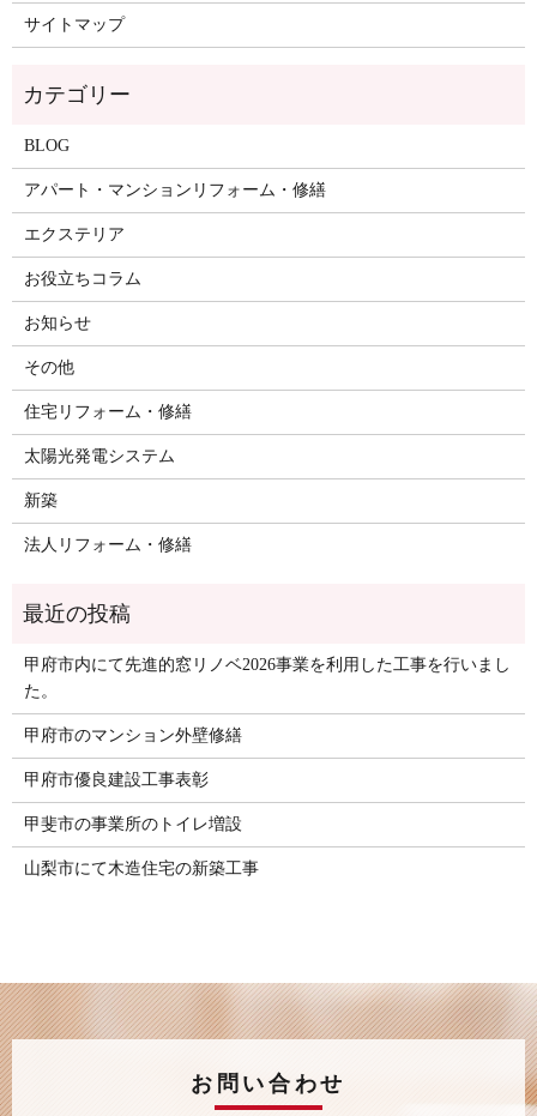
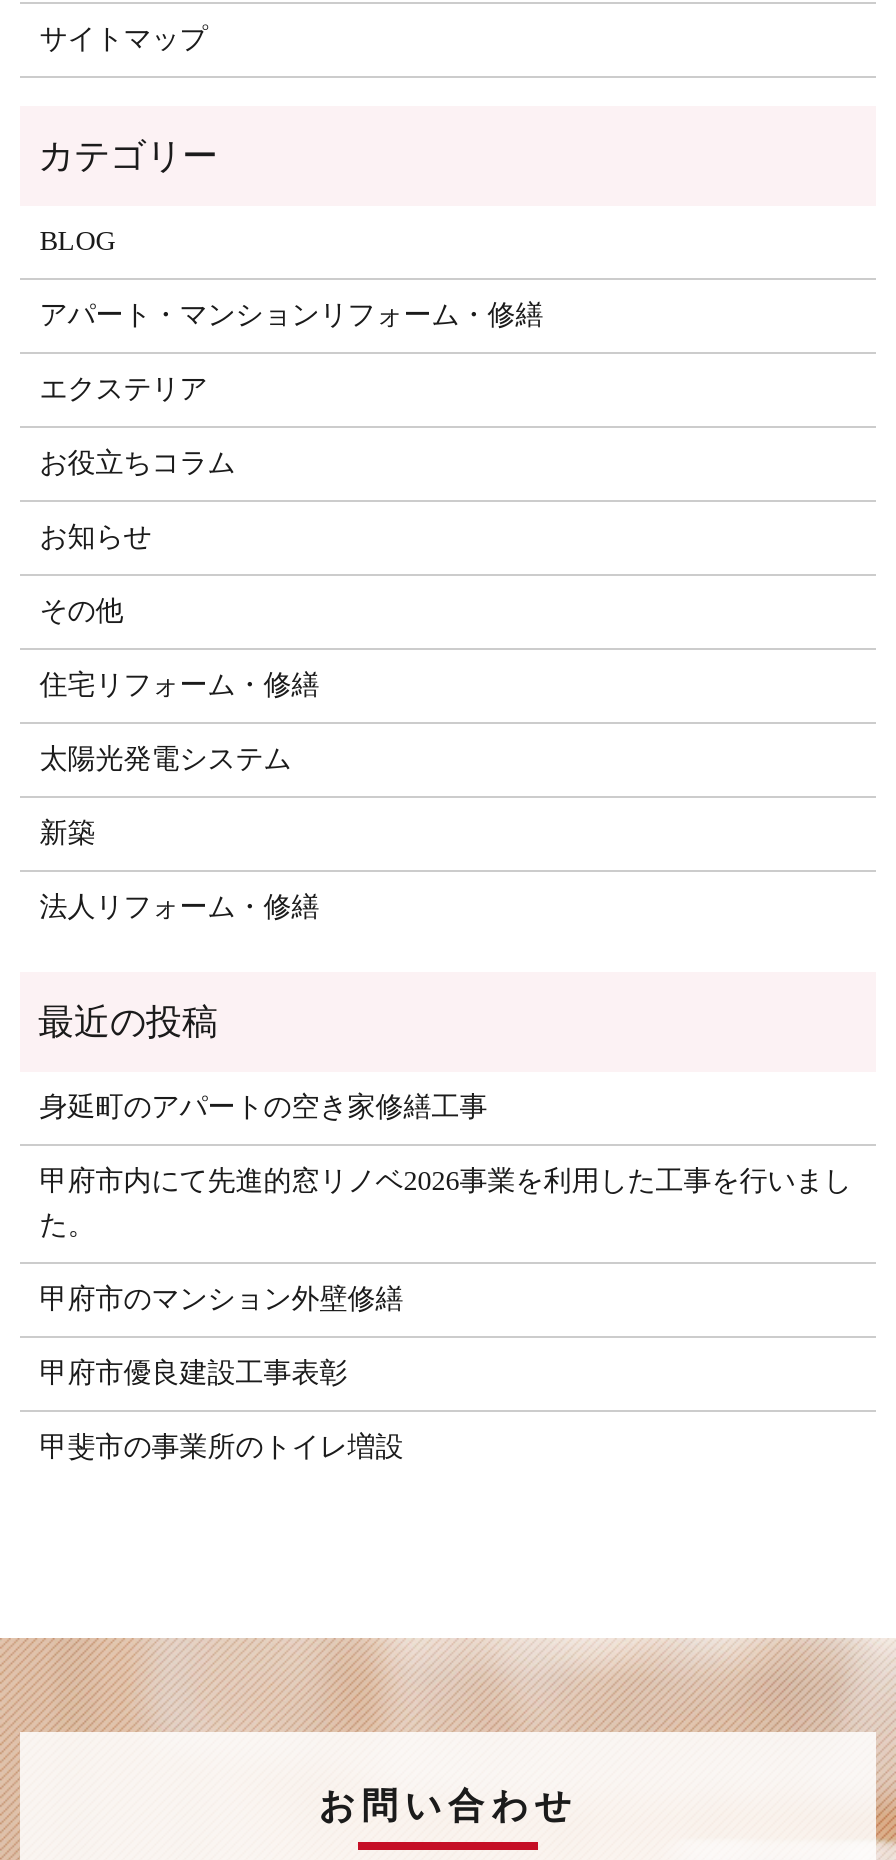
+ 身延町のアパートの空き家修繕工事

moved down: 甲府市内にて先進的窓リノベ2026事業を利用した工事を行いまし | た。 | 甲府市のマンション外壁修繕 | 甲府市優良建設工事表彰 | 甲斐市の事業所のトイレ増設

- 山梨市にて木造住宅の新築工事
